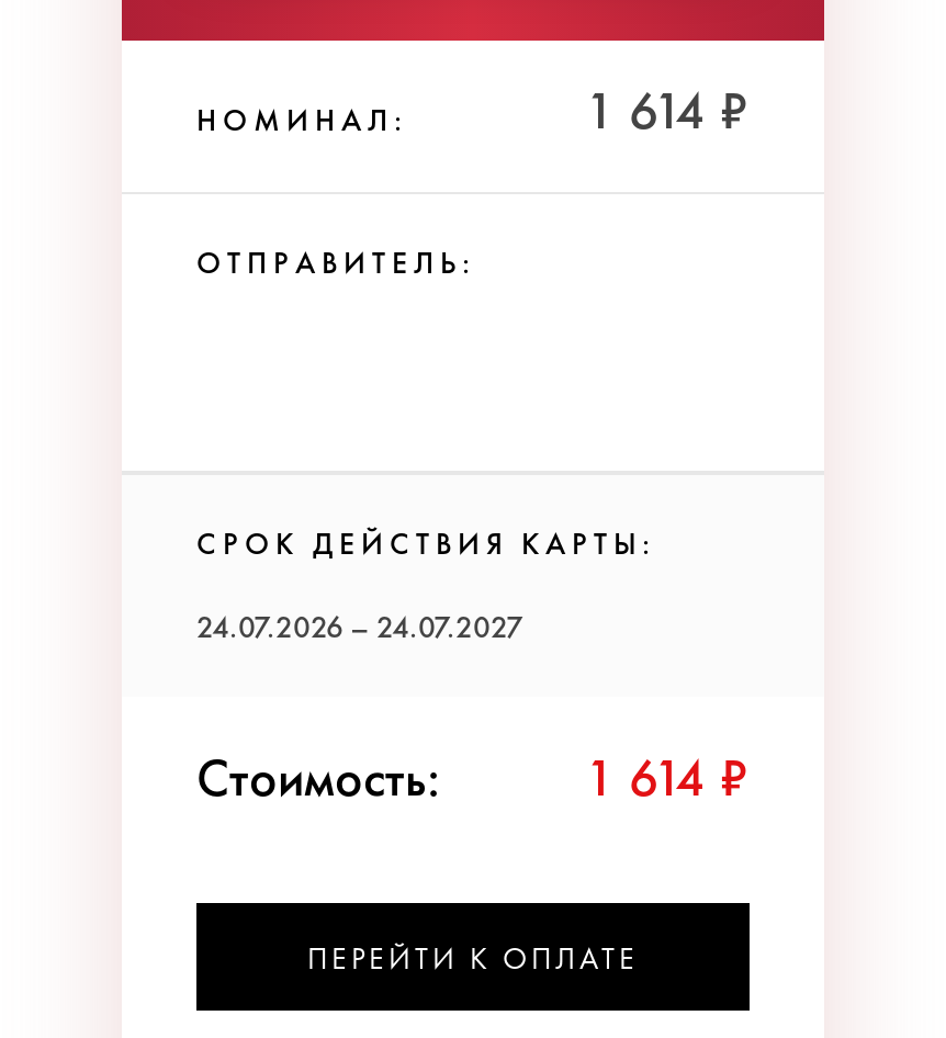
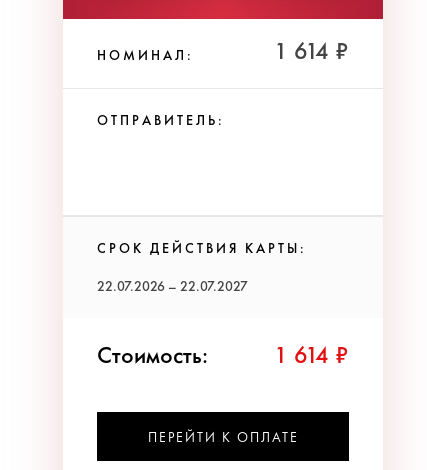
- 24.07.2026 – 24.07.2027
+ 22.07.2026 – 22.07.2027
